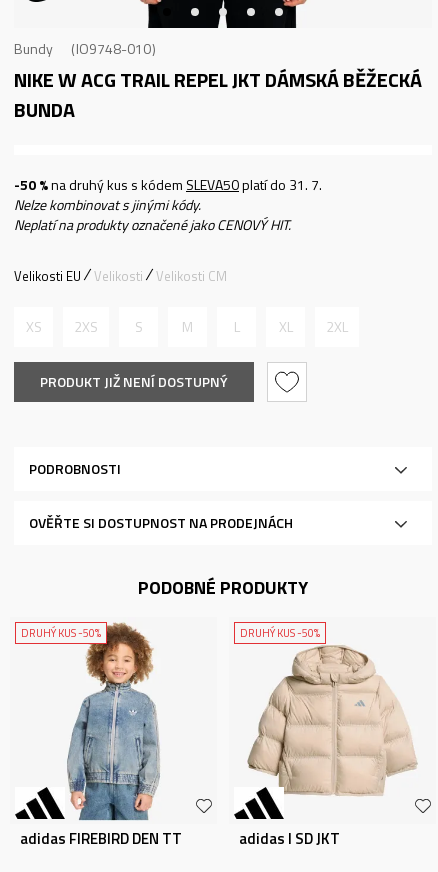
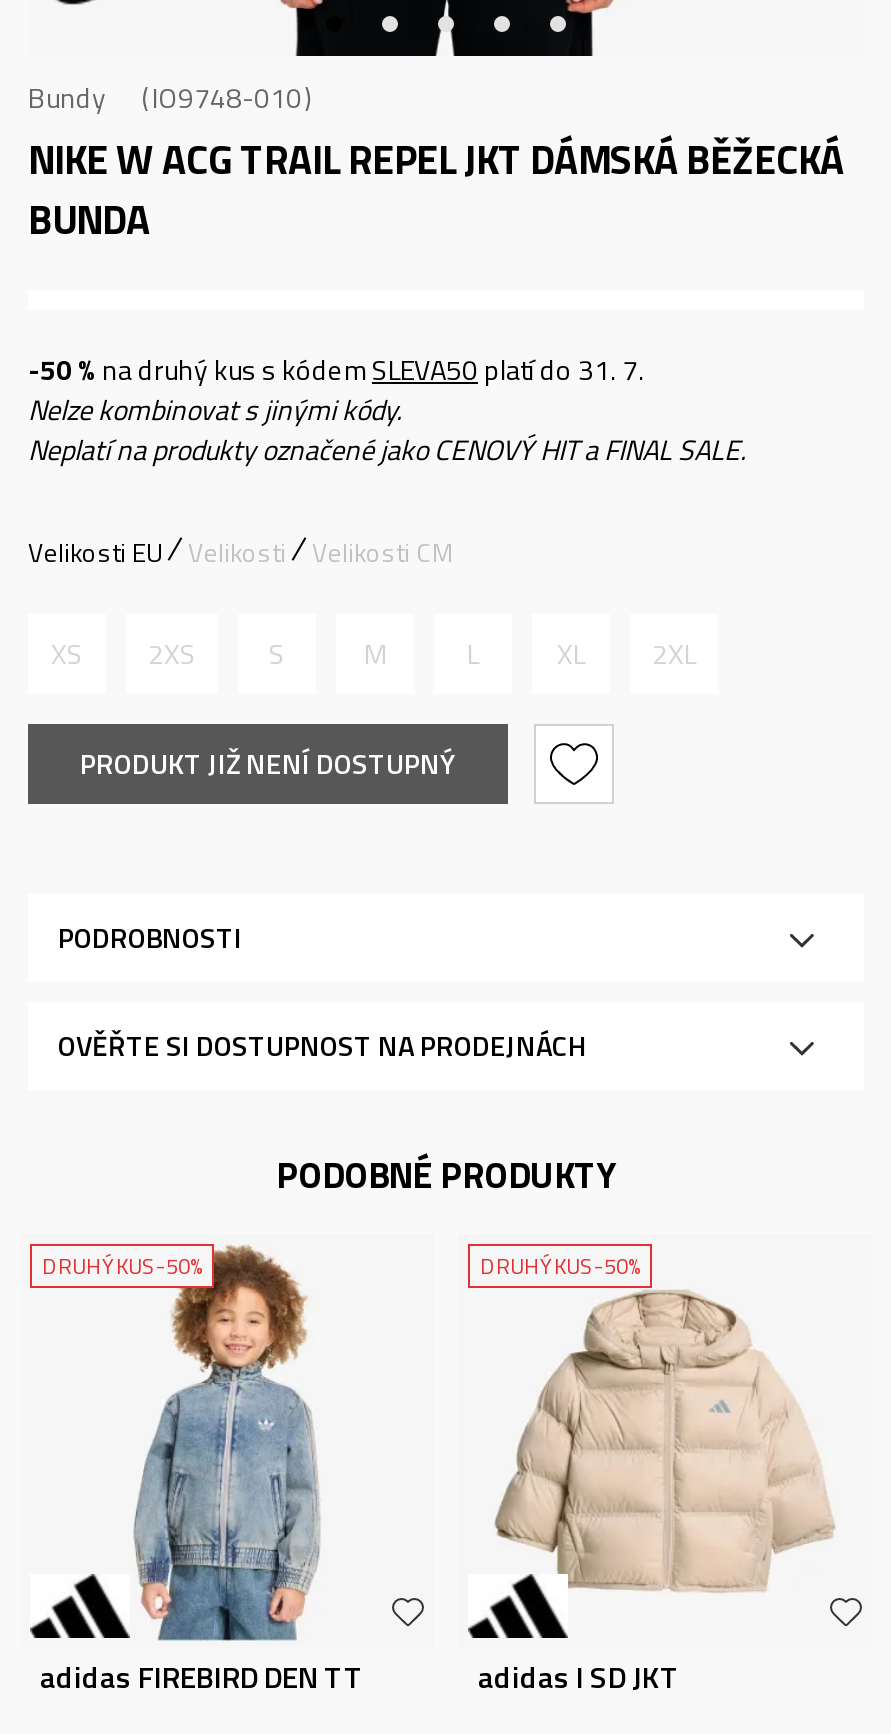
- Neplatí na produkty označené jako CENOVÝ HIT.
+ Neplatí na produkty označené jako CENOVÝ HIT a FINAL SALE.
